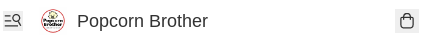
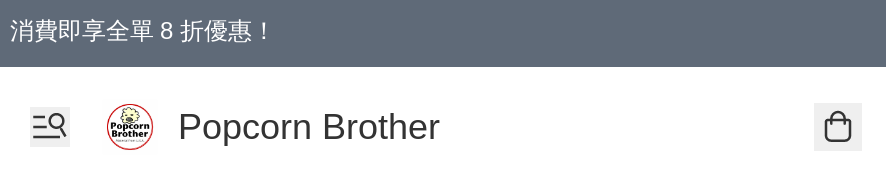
+ 消費即享全單 8 折優惠！
